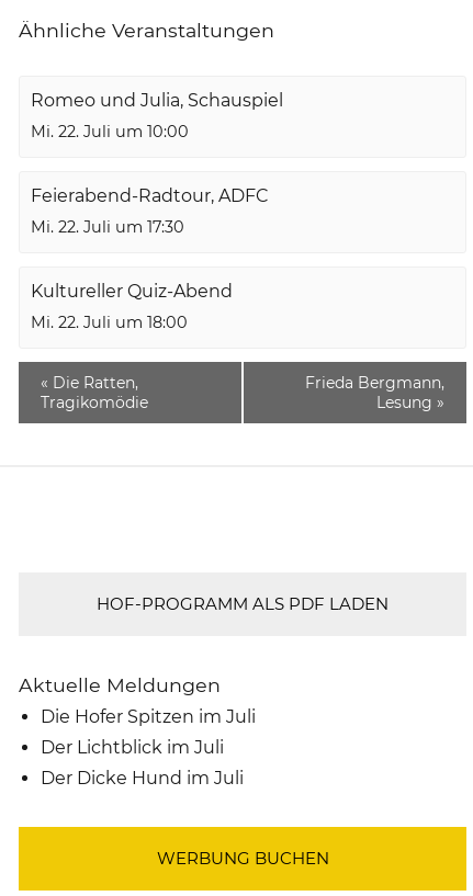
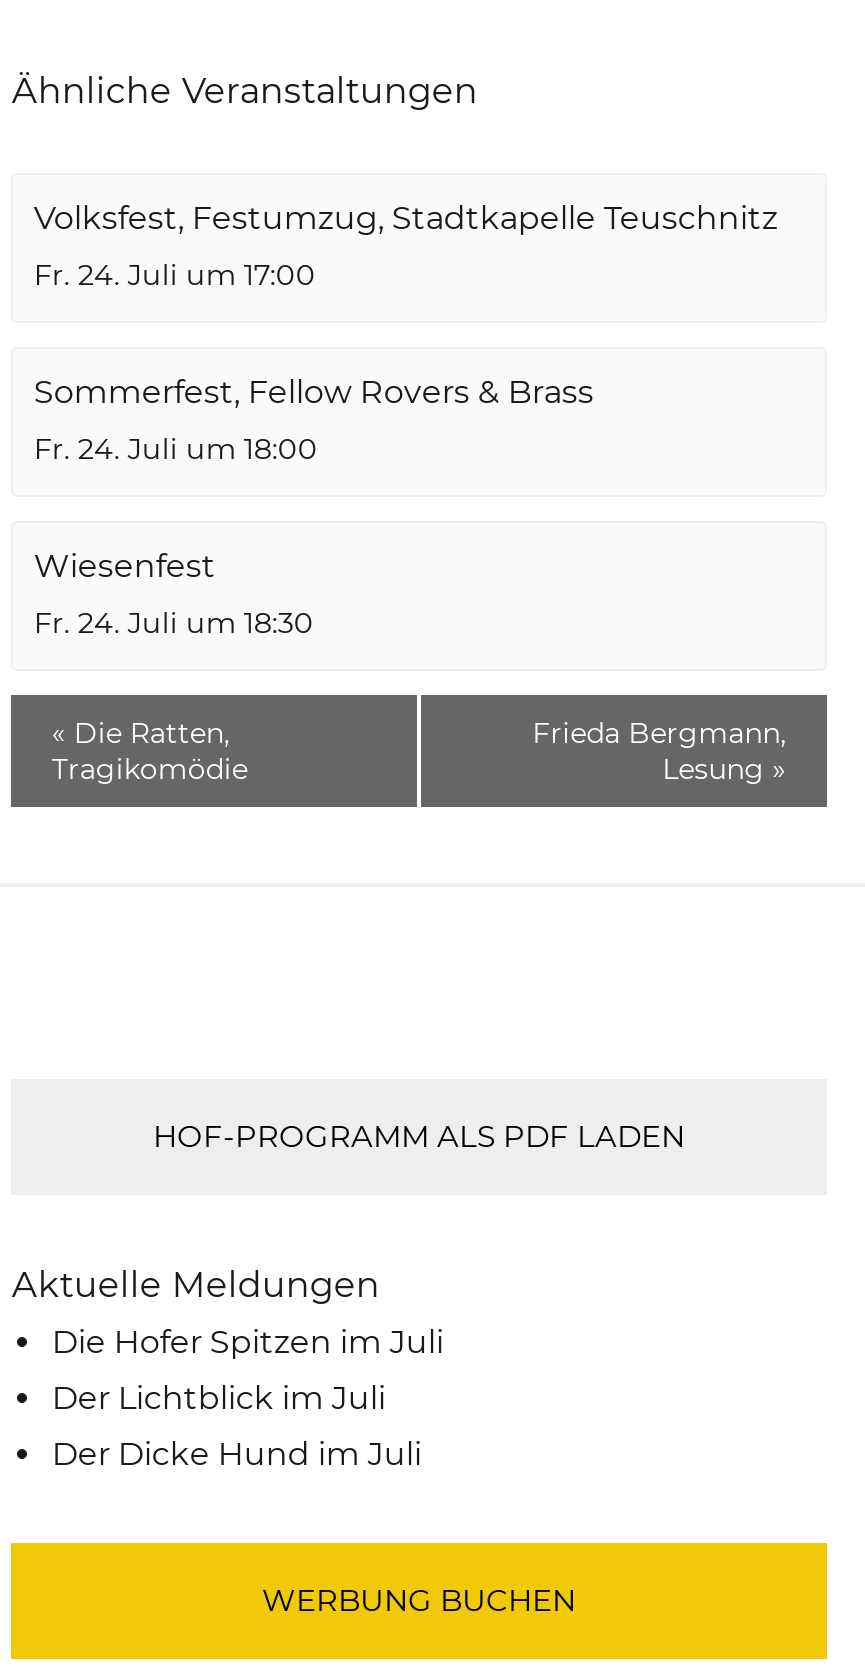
- Romeo und Julia, Schauspiel
+ Volksfest, Festumzug, Stadtkapelle Teuschnitz

- Mi. 22. Juli um 10:00
+ Fr. 24. Juli um 17:00

- Feierabend-Radtour, ADFC
+ Sommerfest, Fellow Rovers & Brass

- Mi. 22. Juli um 17:30
+ Fr. 24. Juli um 18:00

- Kultureller Quiz-Abend
+ Wiesenfest

- Mi. 22. Juli um 18:00
+ Fr. 24. Juli um 18:30
